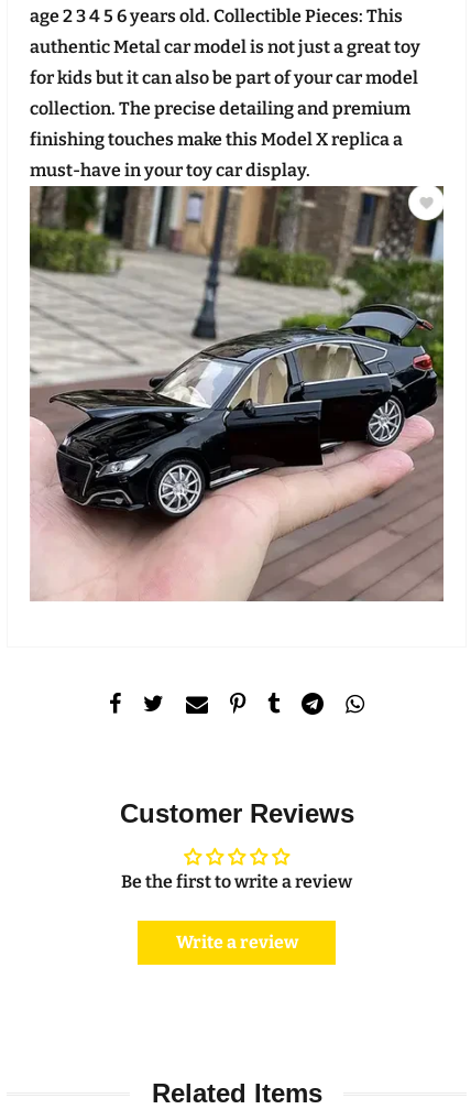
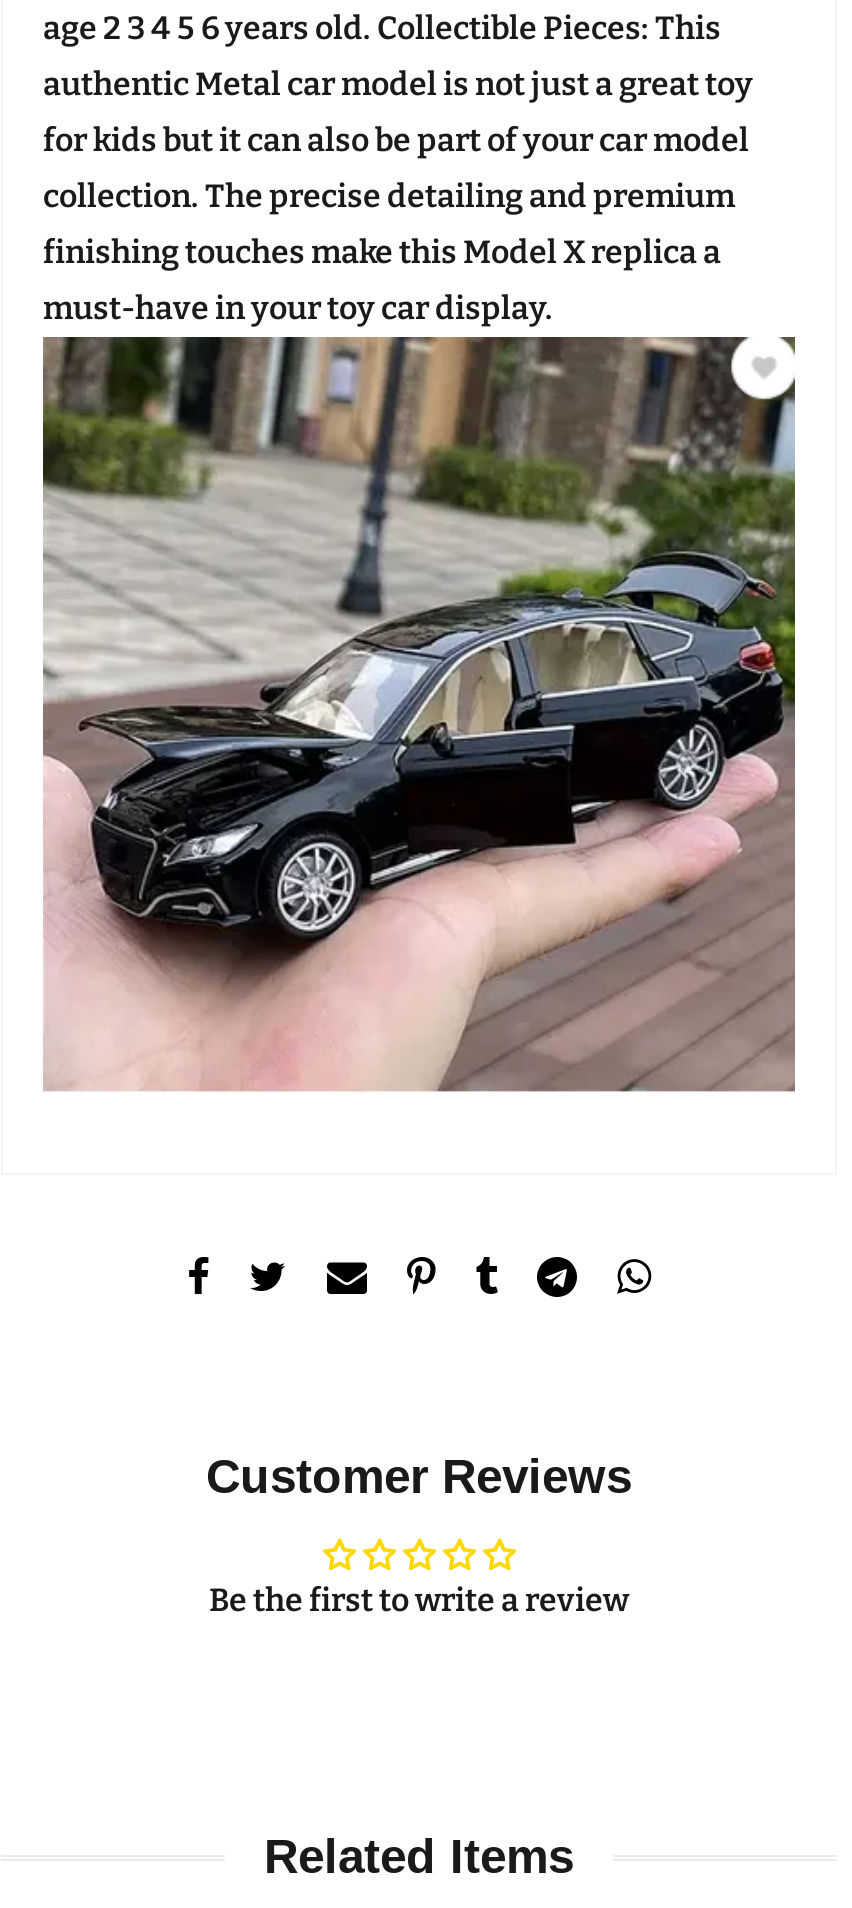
- Write a review
